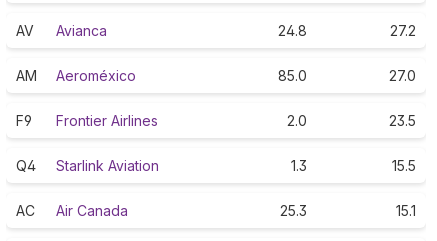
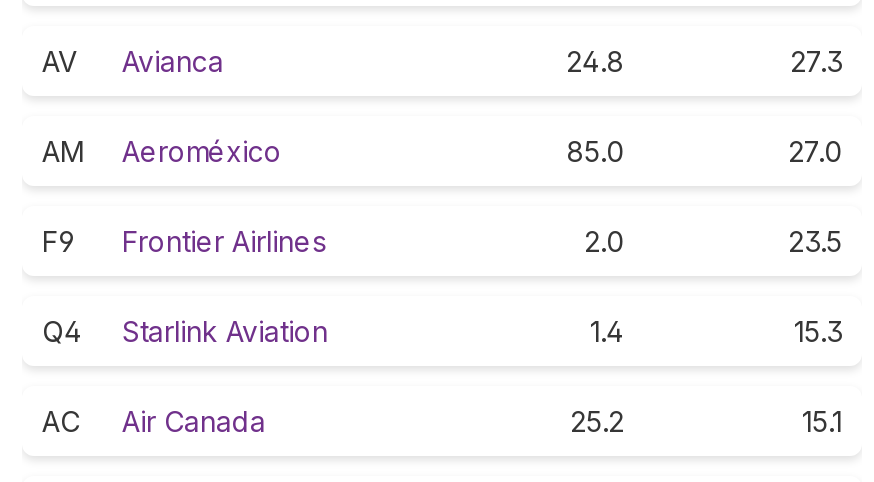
- 27.2
+ 27.3

- 1.3
+ 1.4

- 15.5
+ 15.3

- 25.3
+ 25.2
